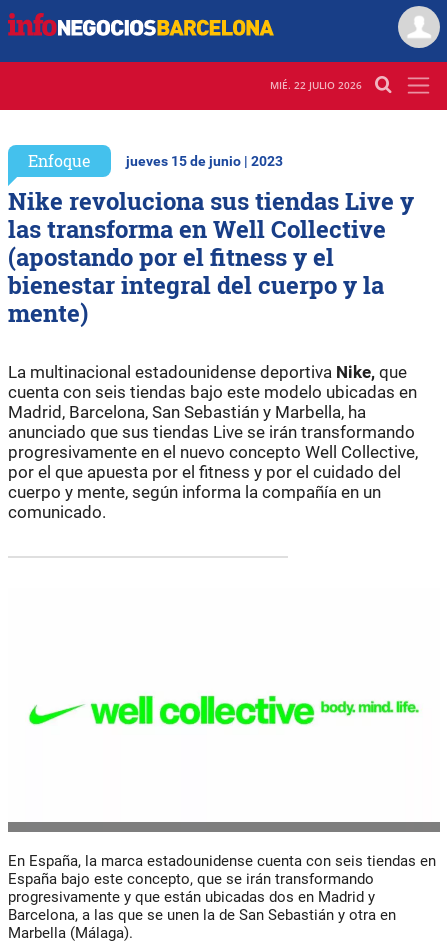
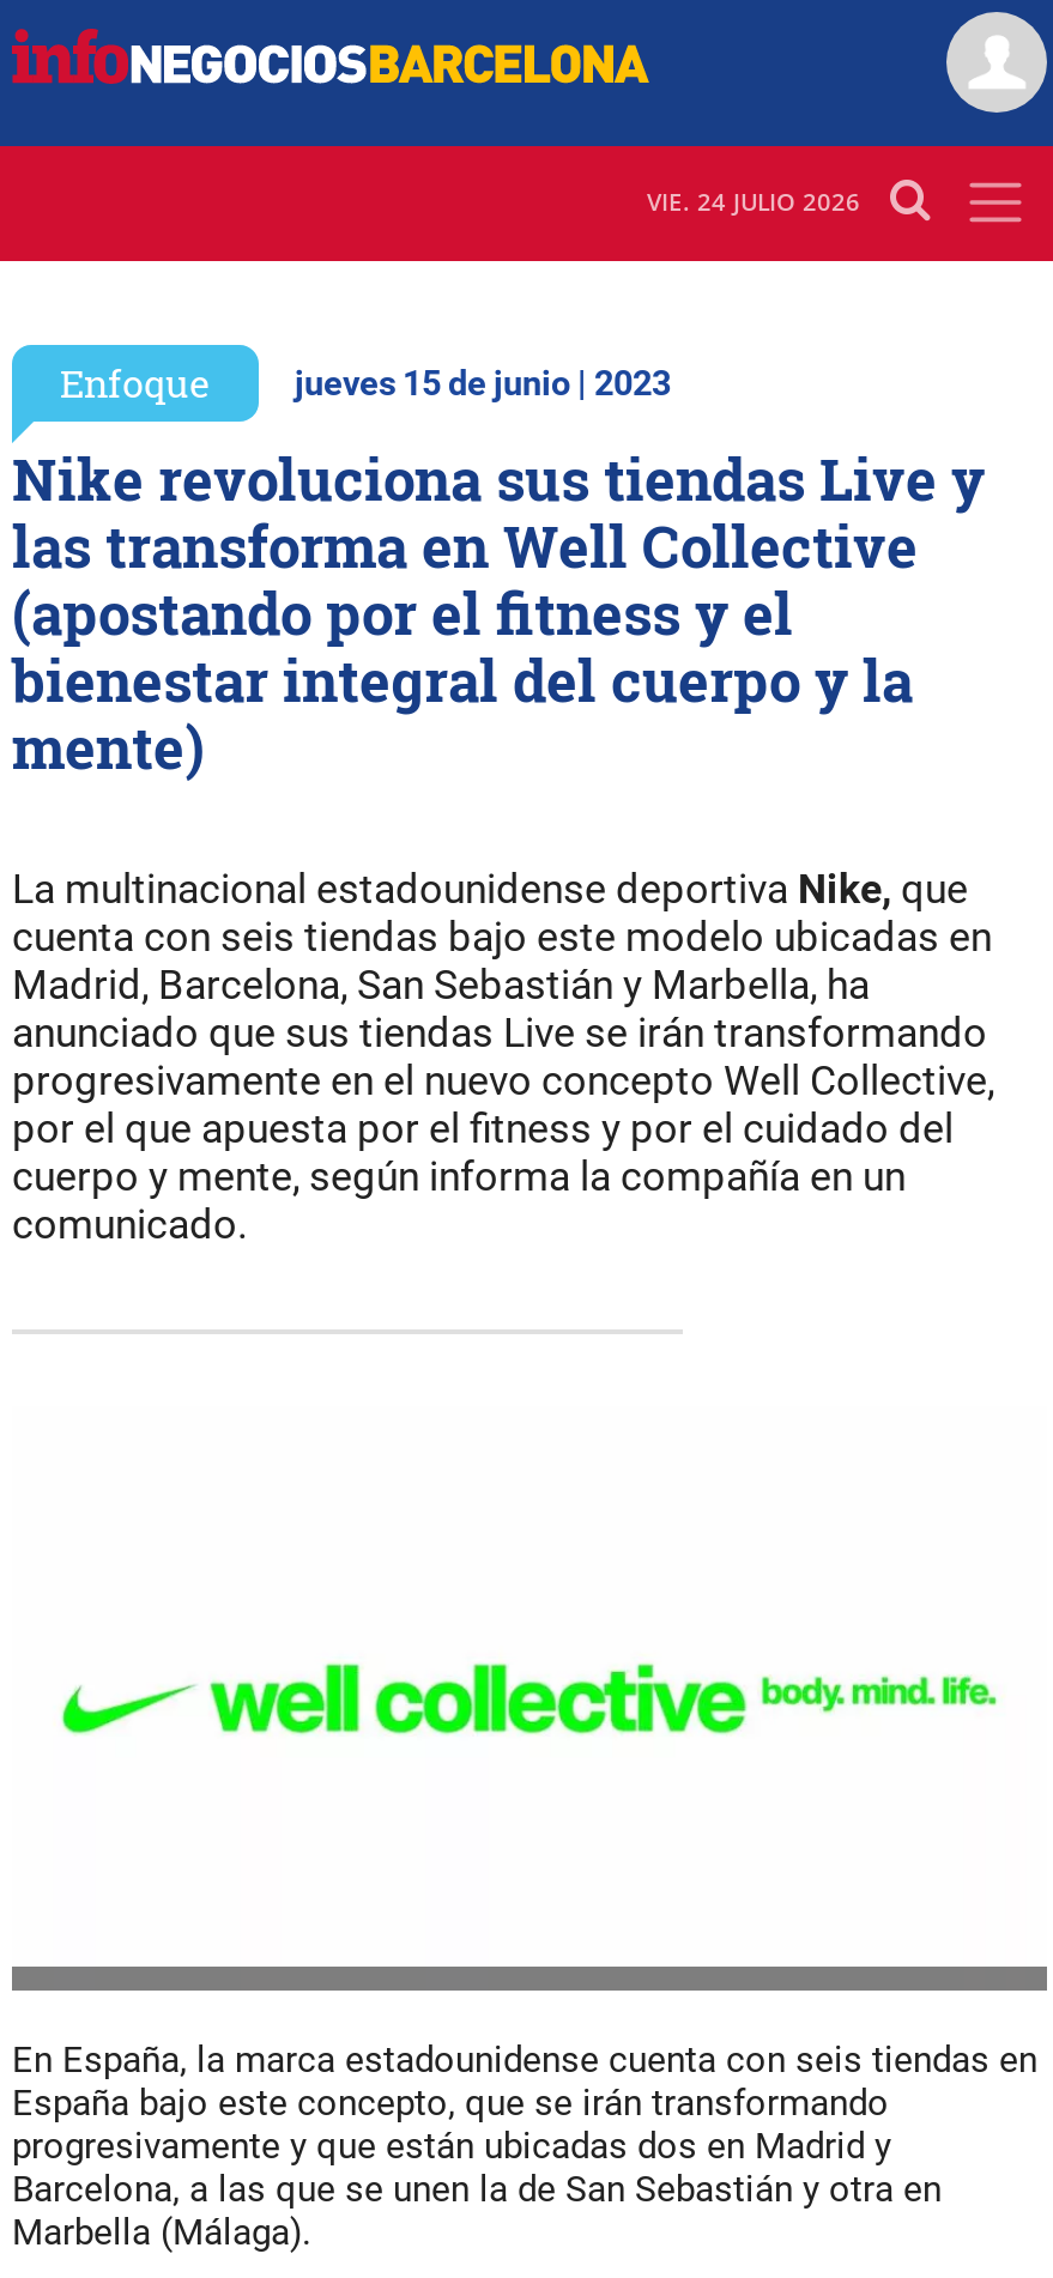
- MIÉ. 22 JULIO 2026
+ VIE. 24 JULIO 2026
